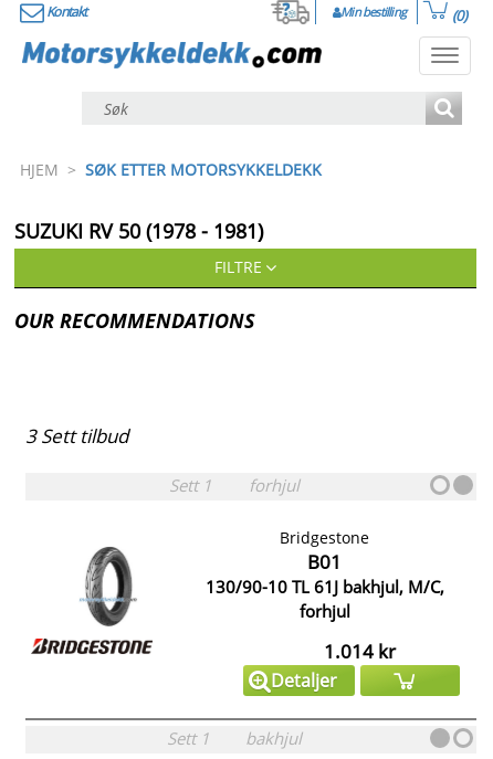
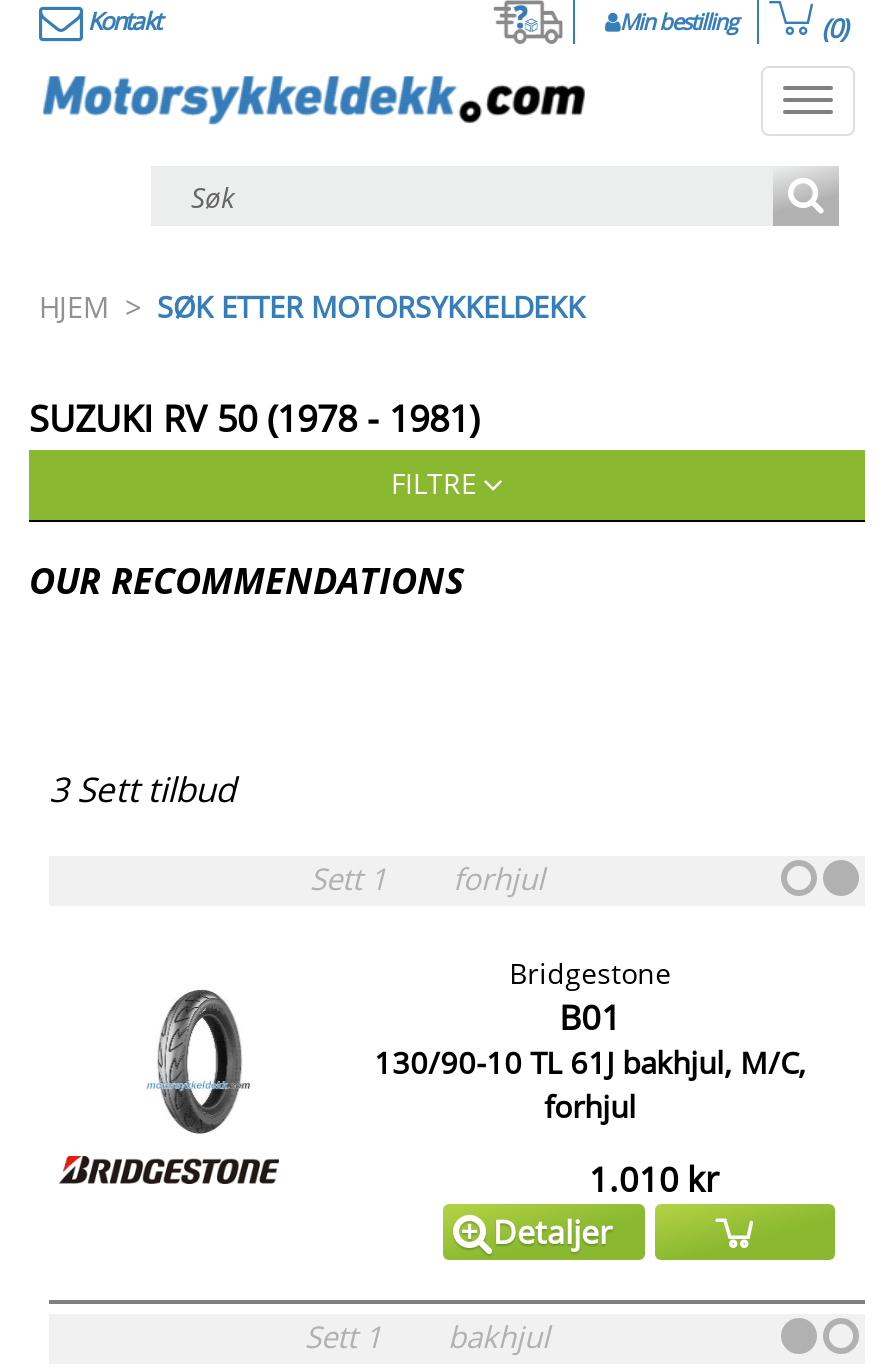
- 1.014 kr
+ 1.010 kr
